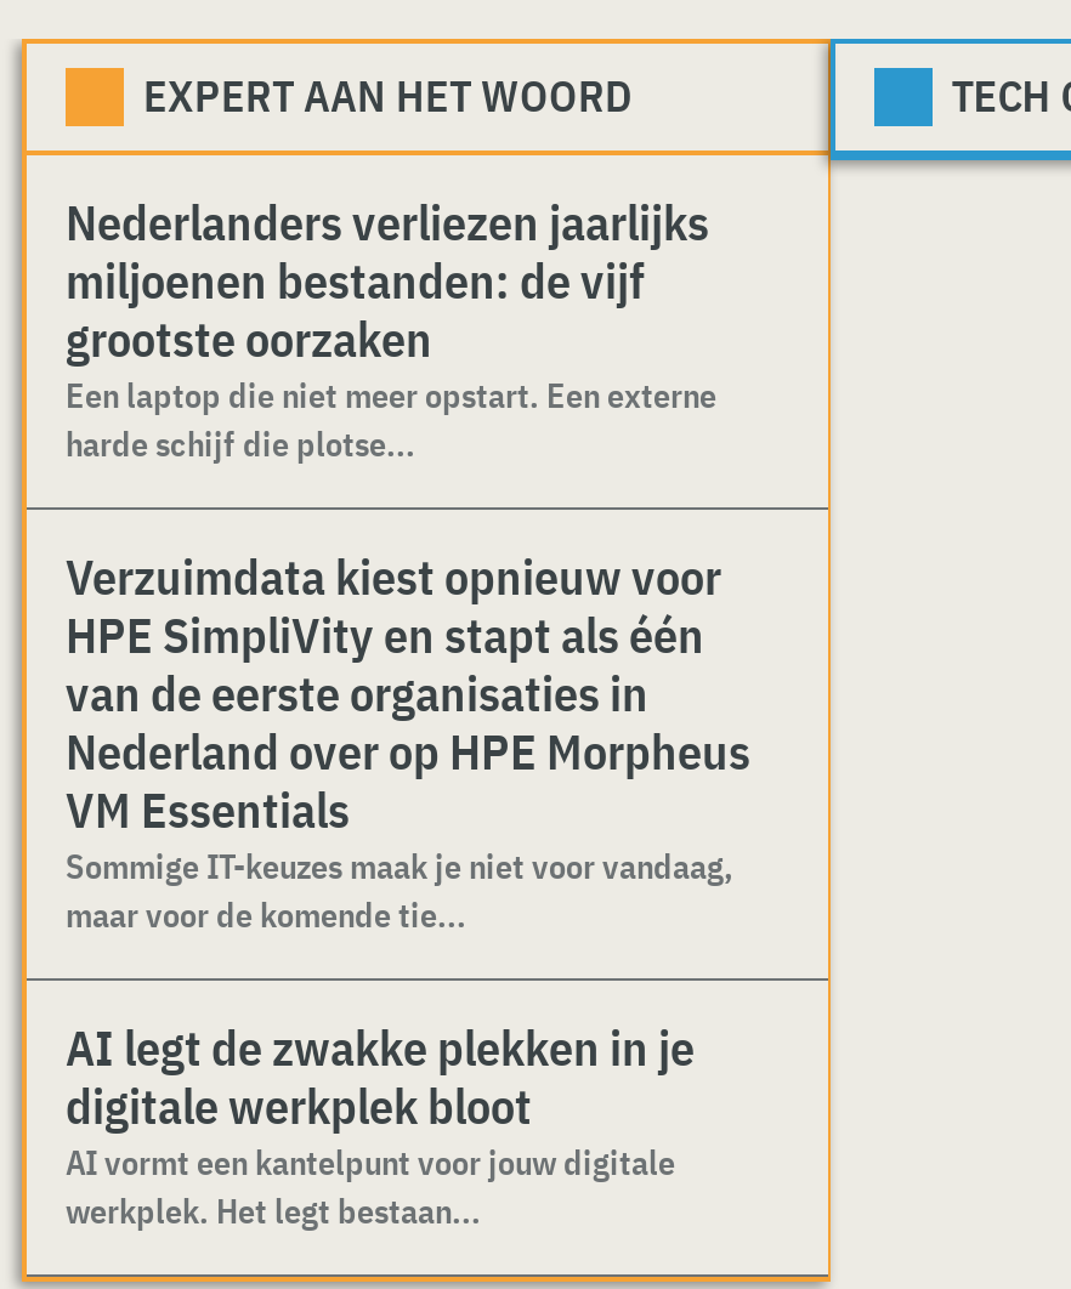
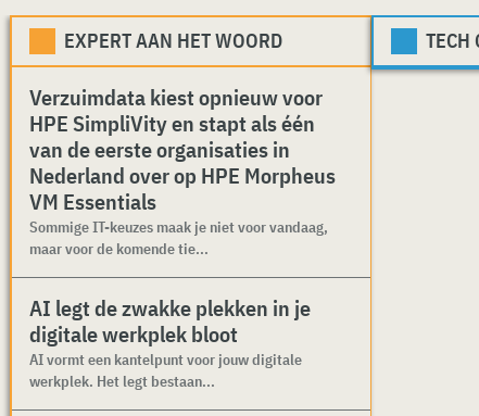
- Nederlanders verliezen jaarlijks
- miljoenen bestanden: de vijf
- grootste oorzaken
- Een laptop die niet meer opstart. Een externe
- harde schijf die plotse...
